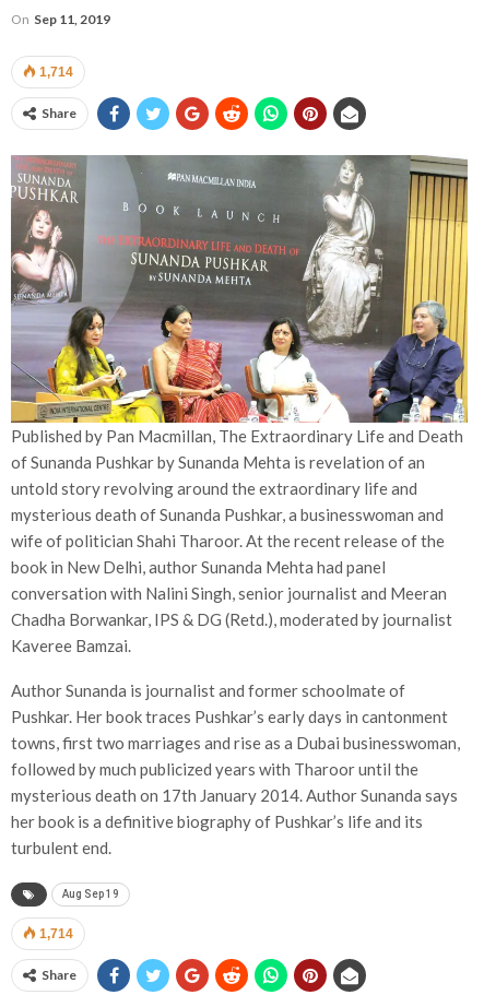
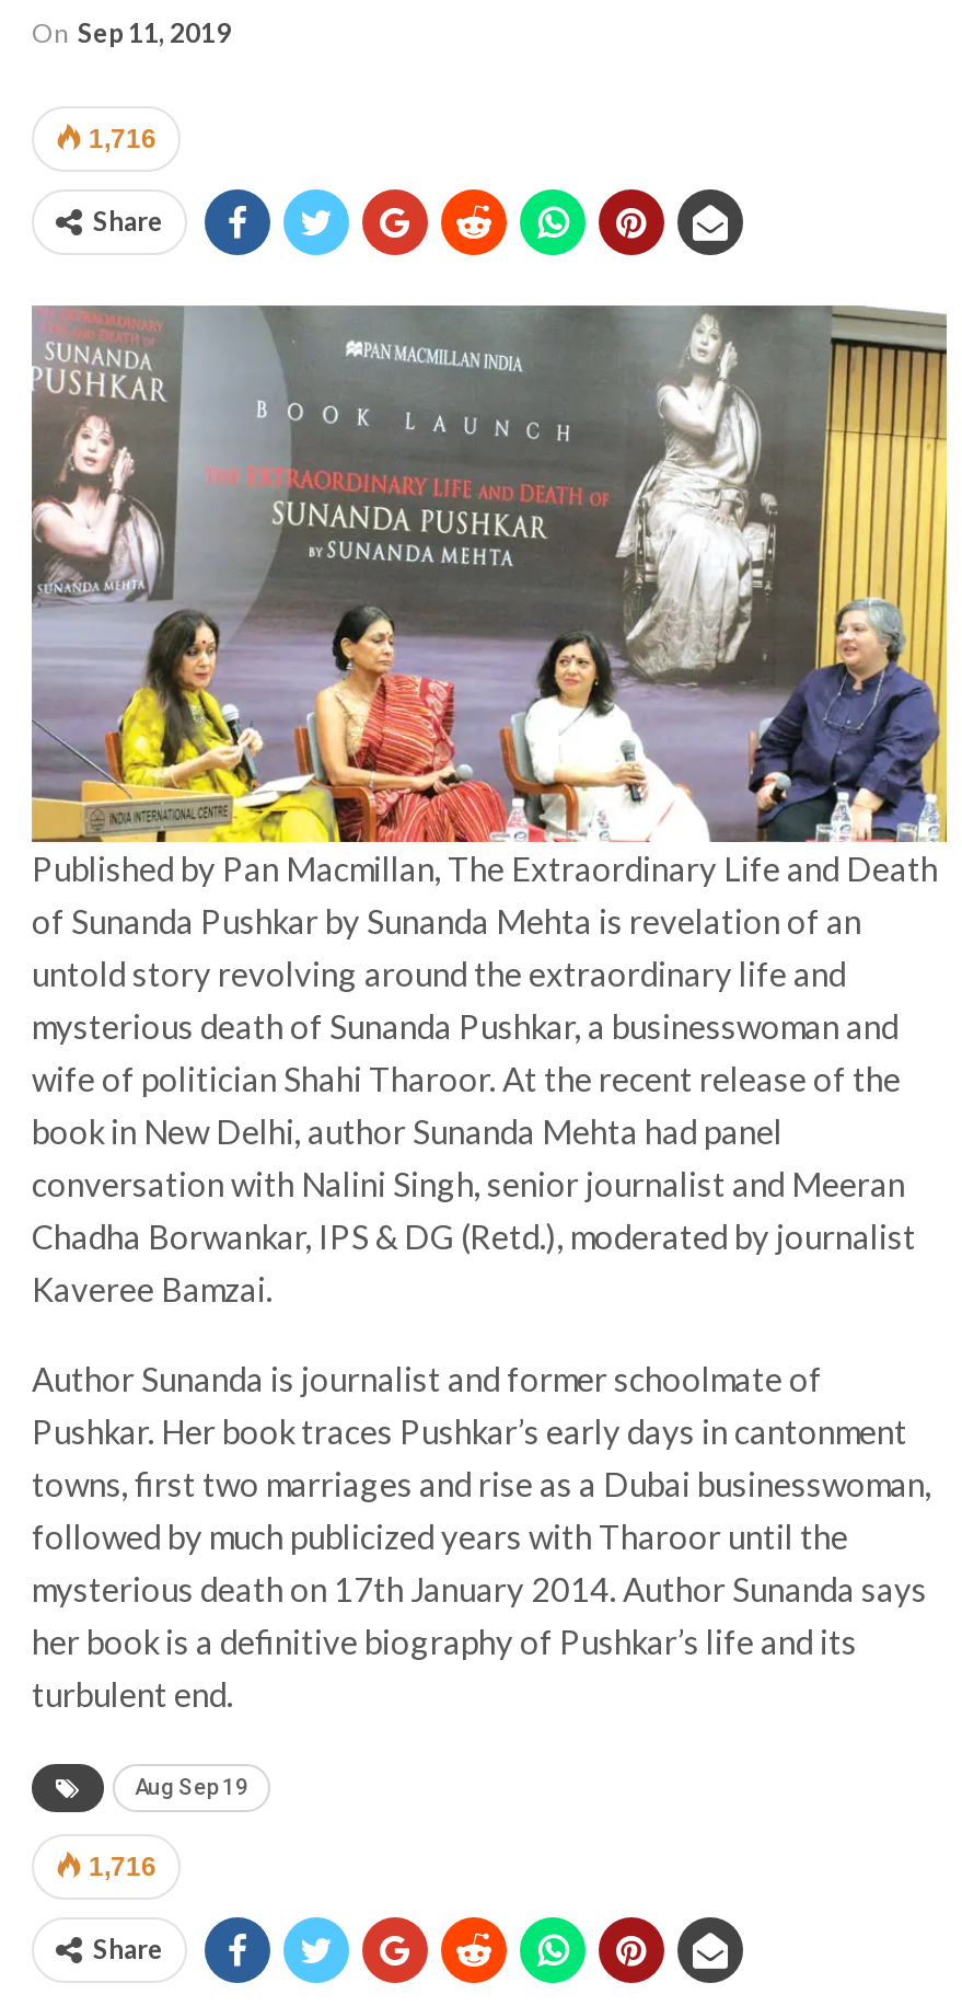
- 1,714
+ 1,716

- 1,714
+ 1,716
